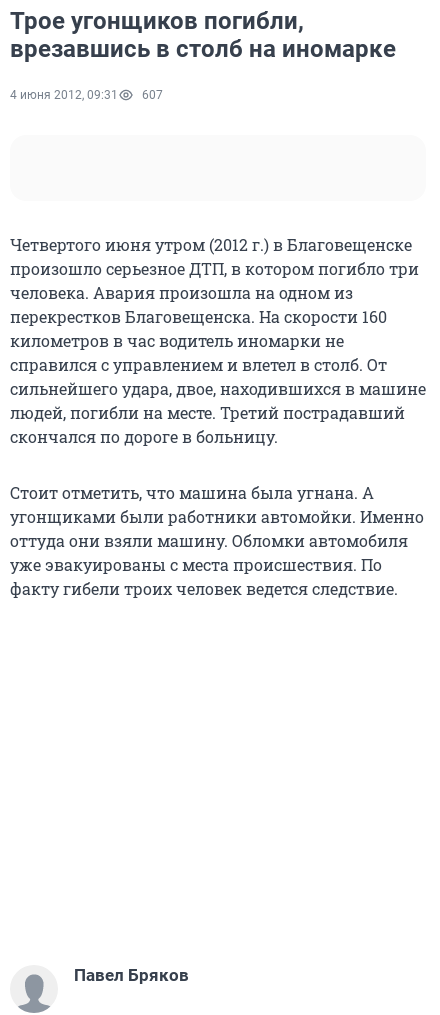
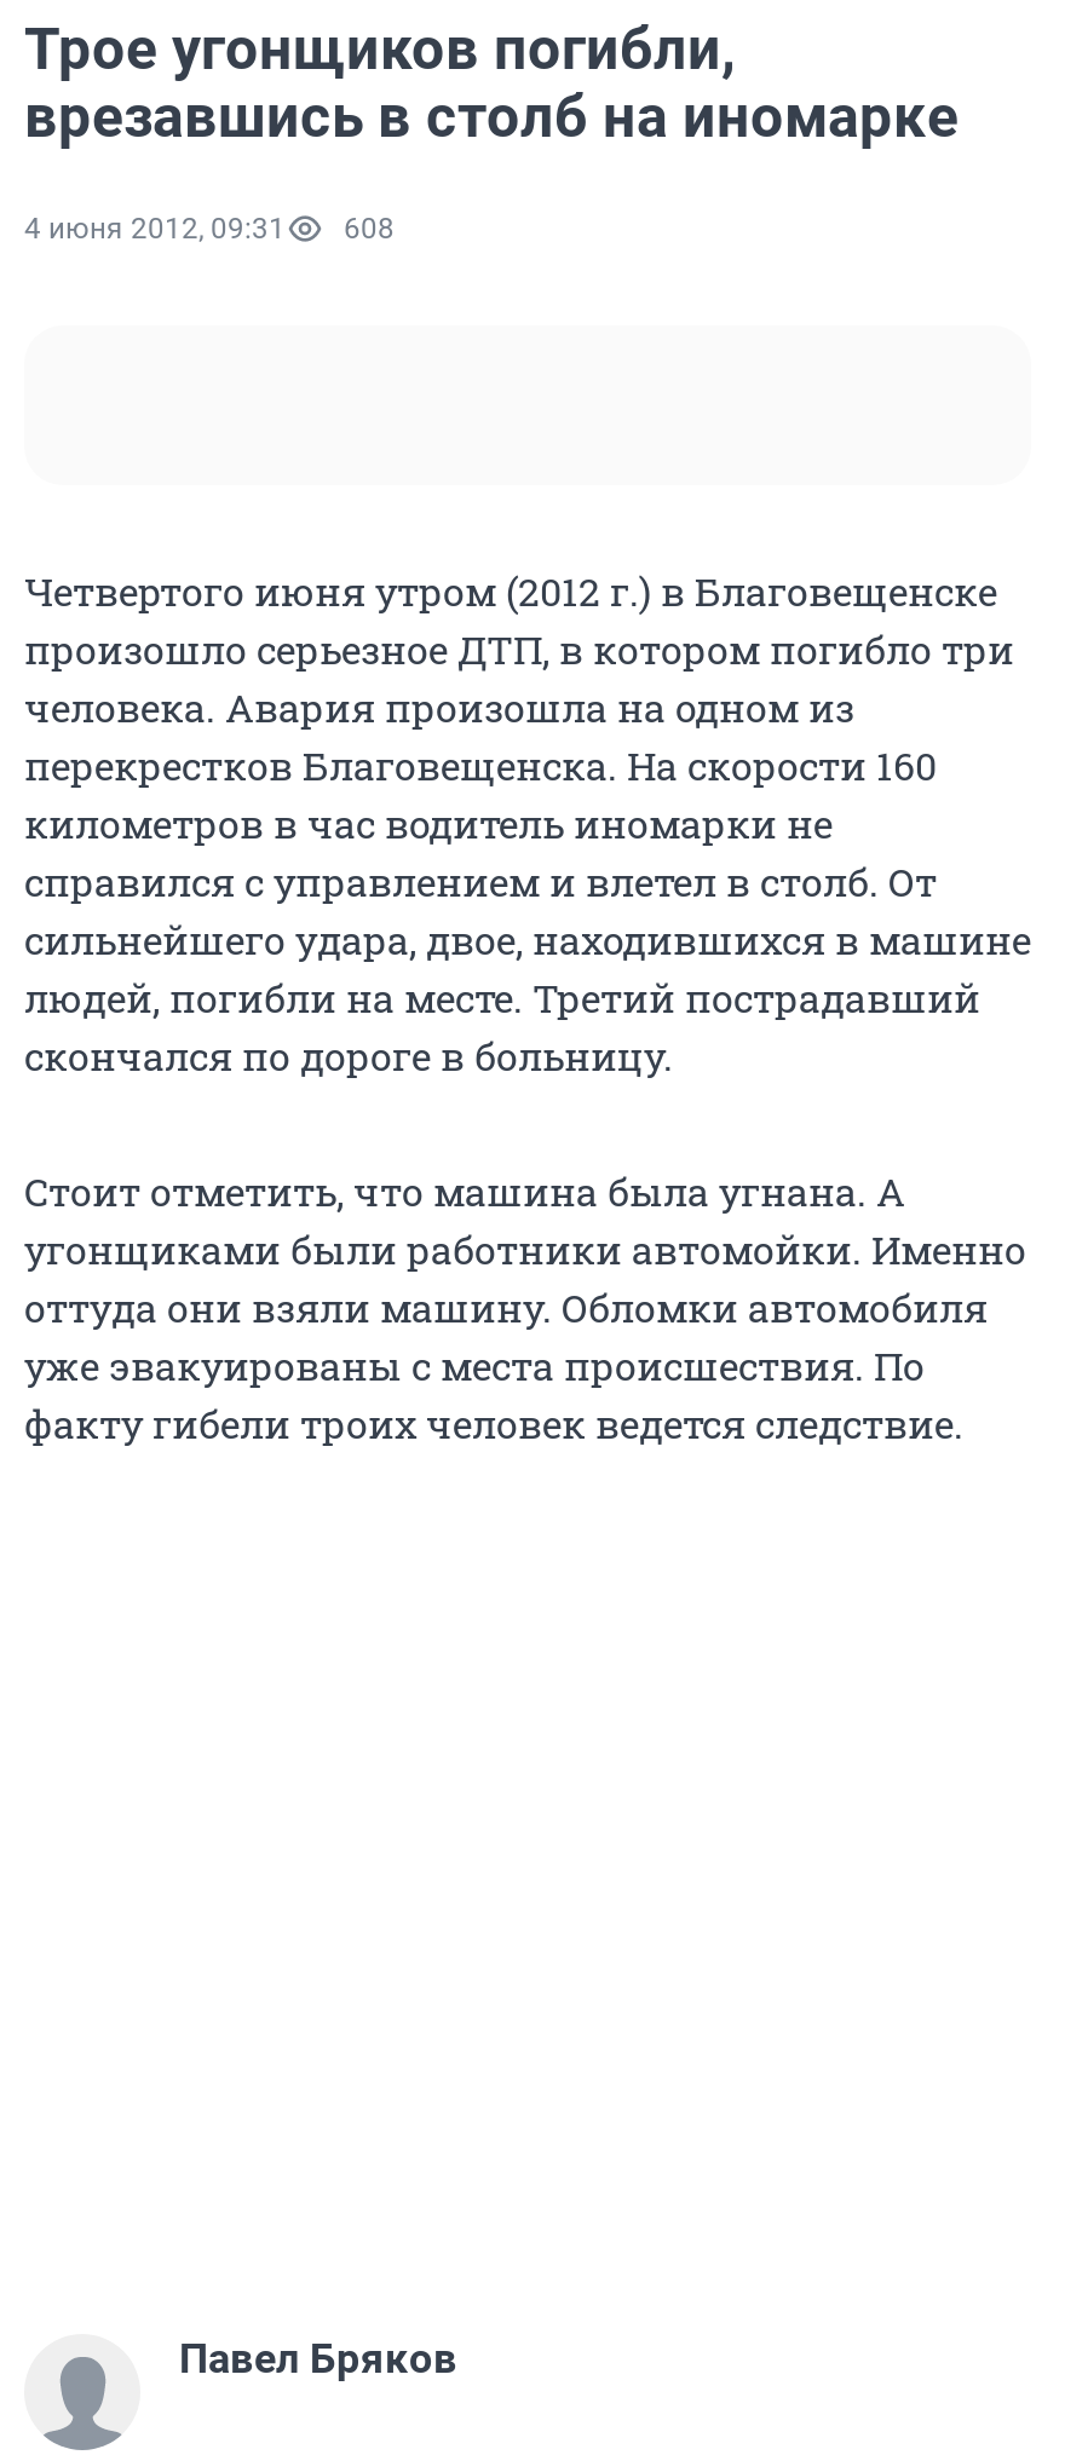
- 4 июня 2012, 09:31 607
+ 4 июня 2012, 09:31 608
